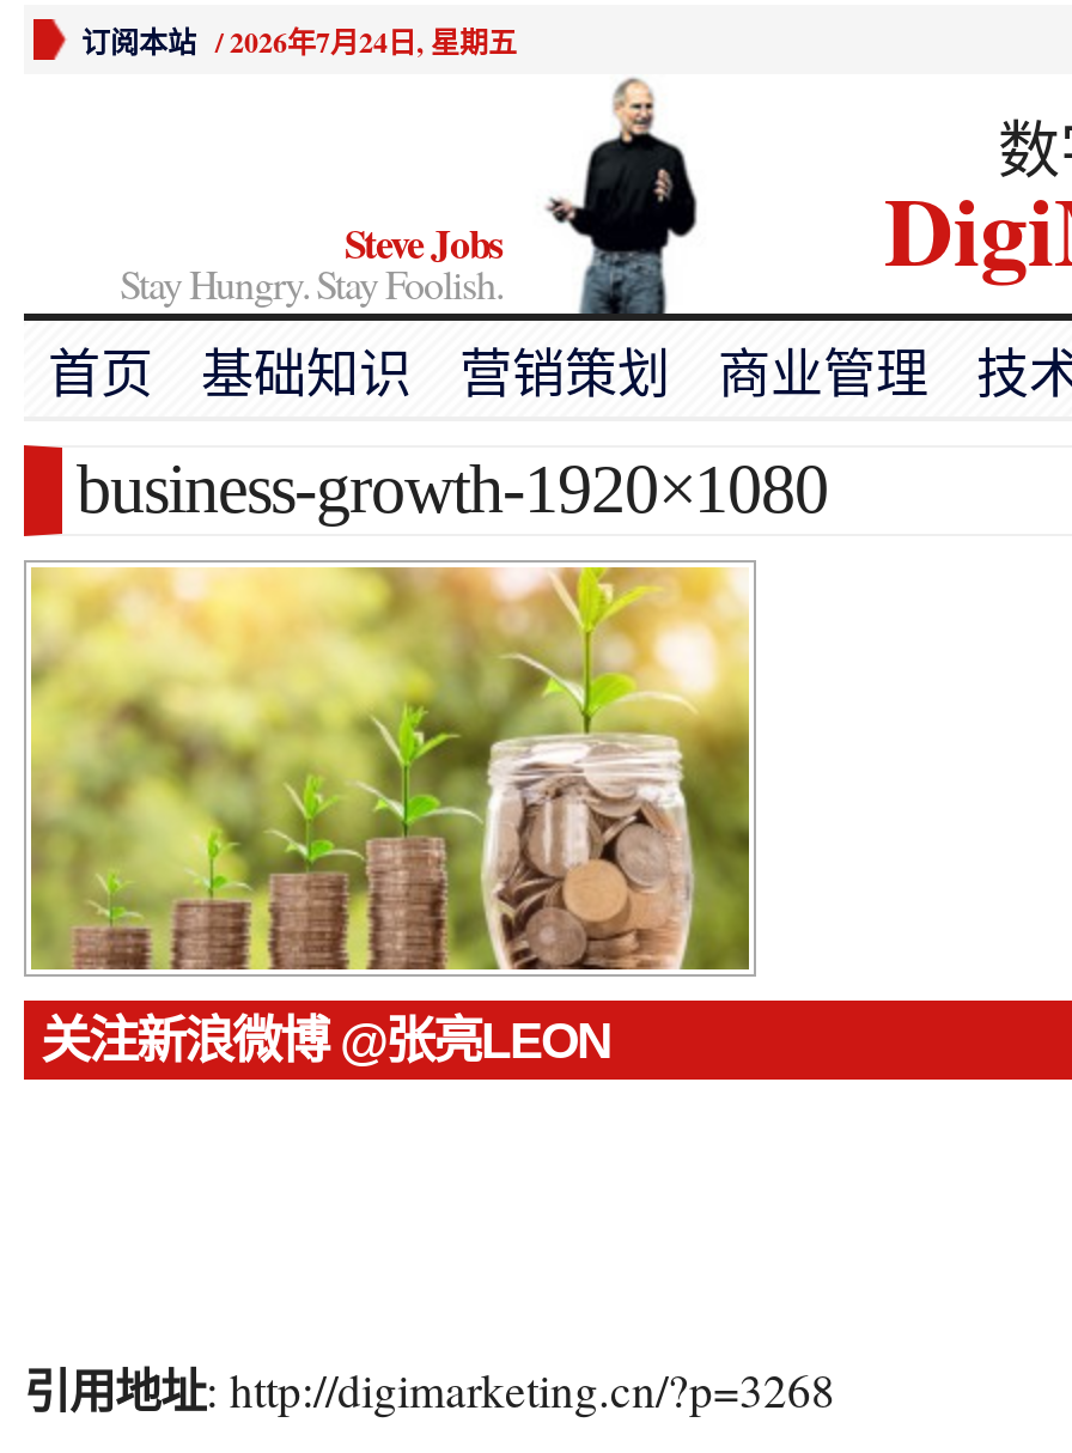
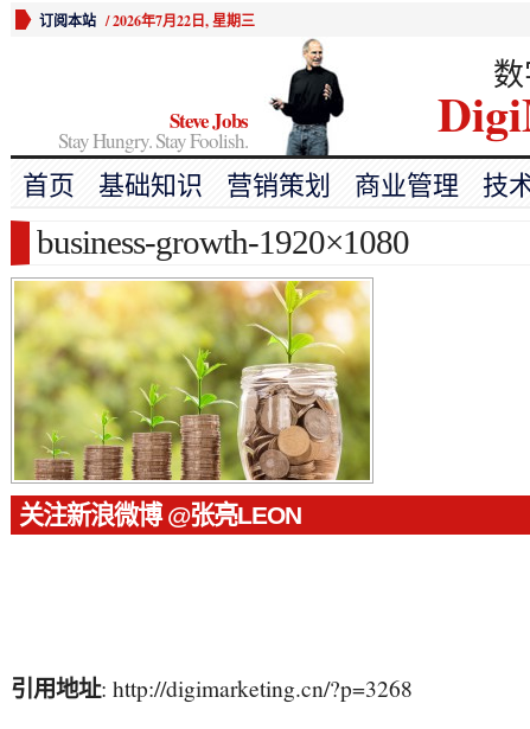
- 订阅本站 /2026年7月24日, 星期五
+ 订阅本站 /2026年7月22日, 星期三
